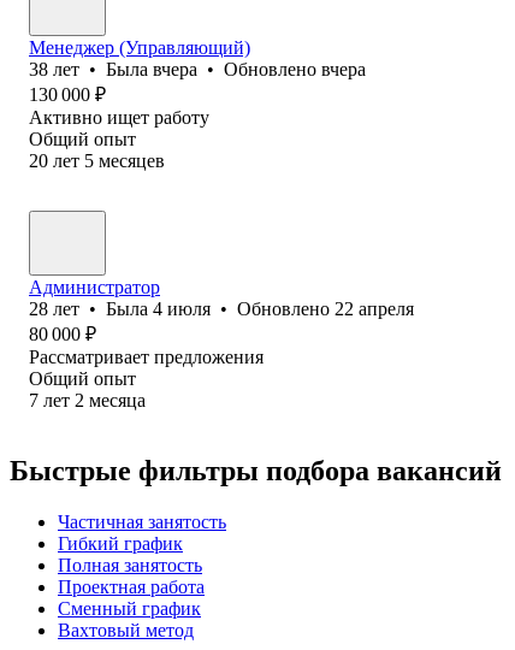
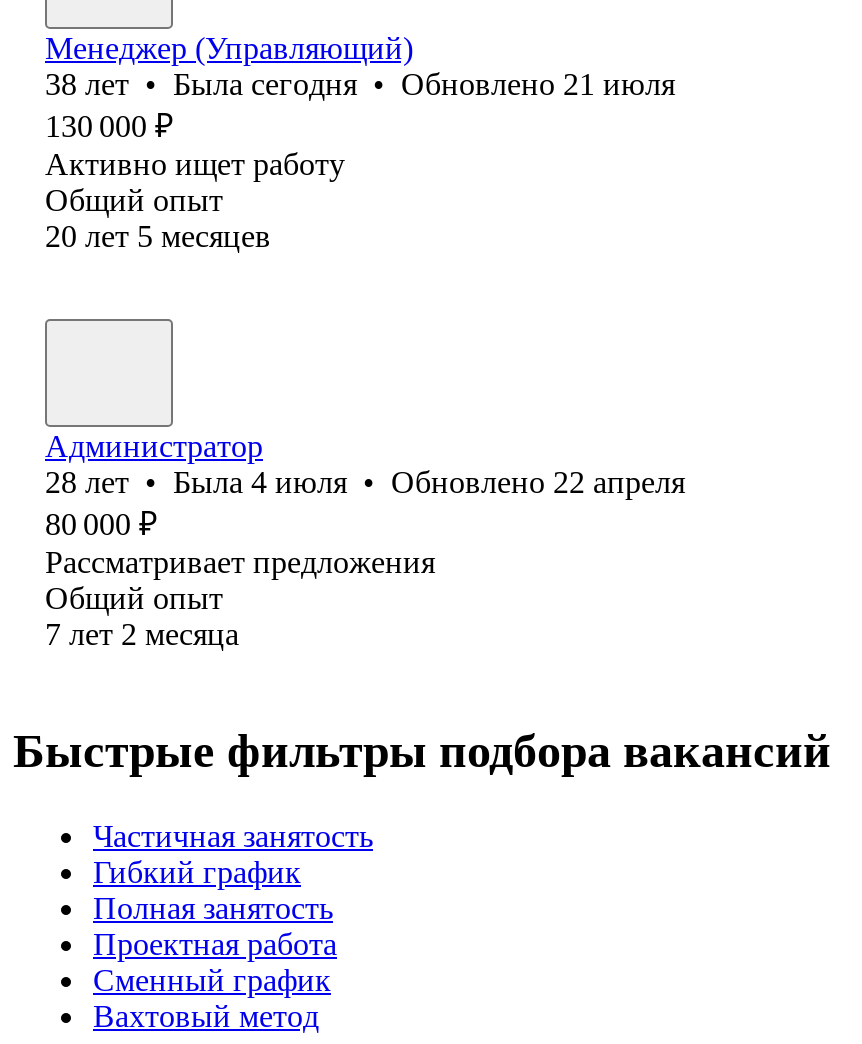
- 38 лет • Была вчера • Обновлено вчера
+ 38 лет • Была сегодня • Обновлено 21 июля
